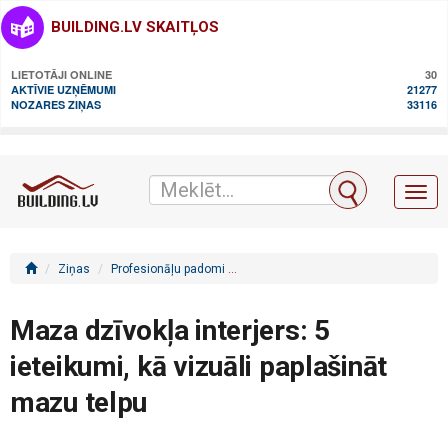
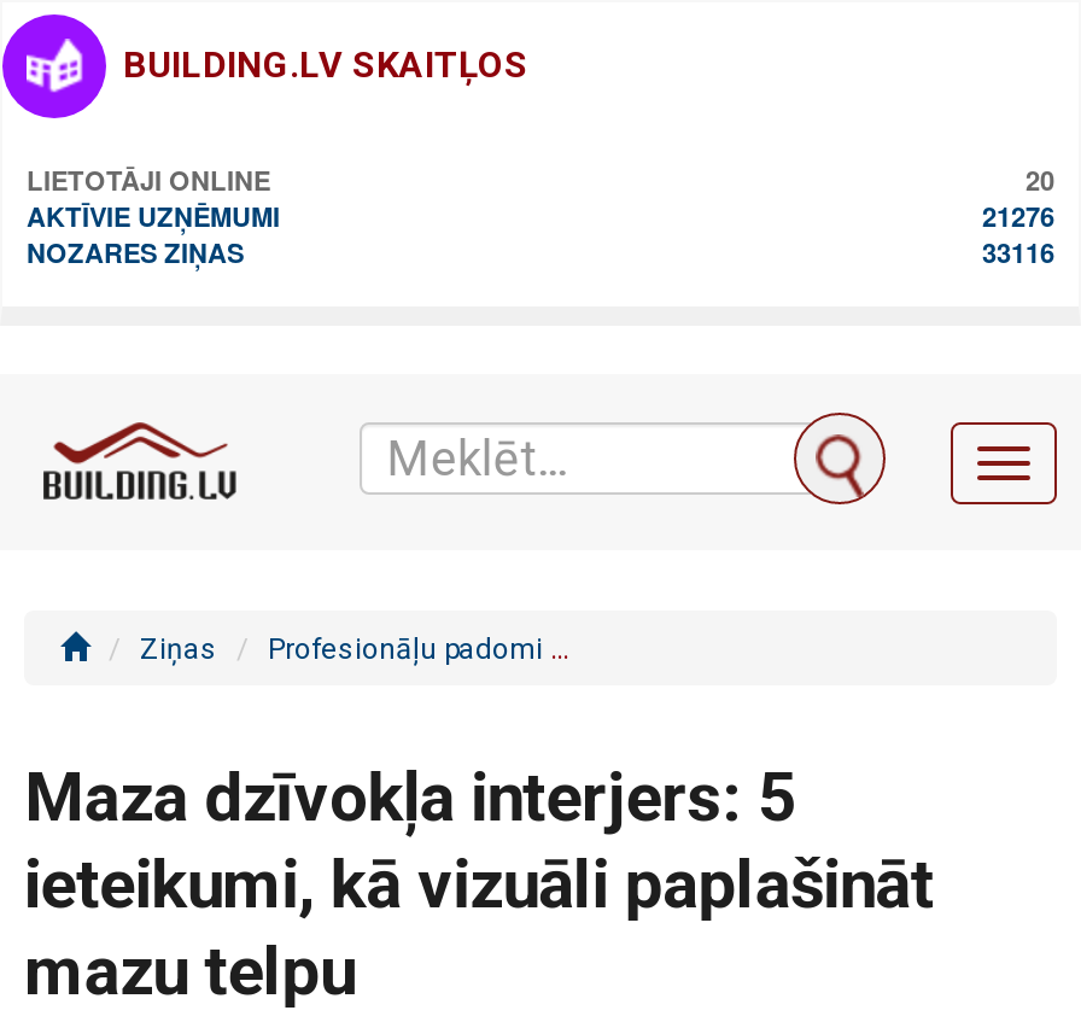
- 30
+ 20

- 21277
+ 21276
